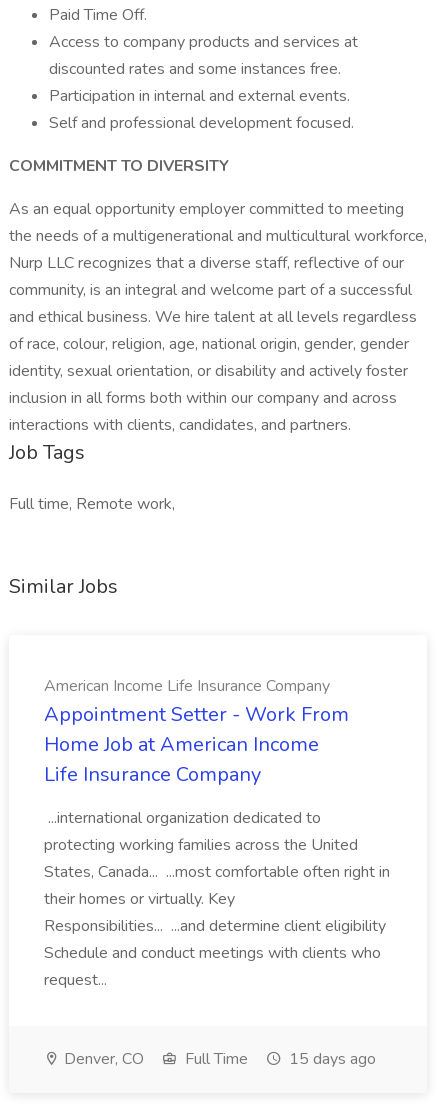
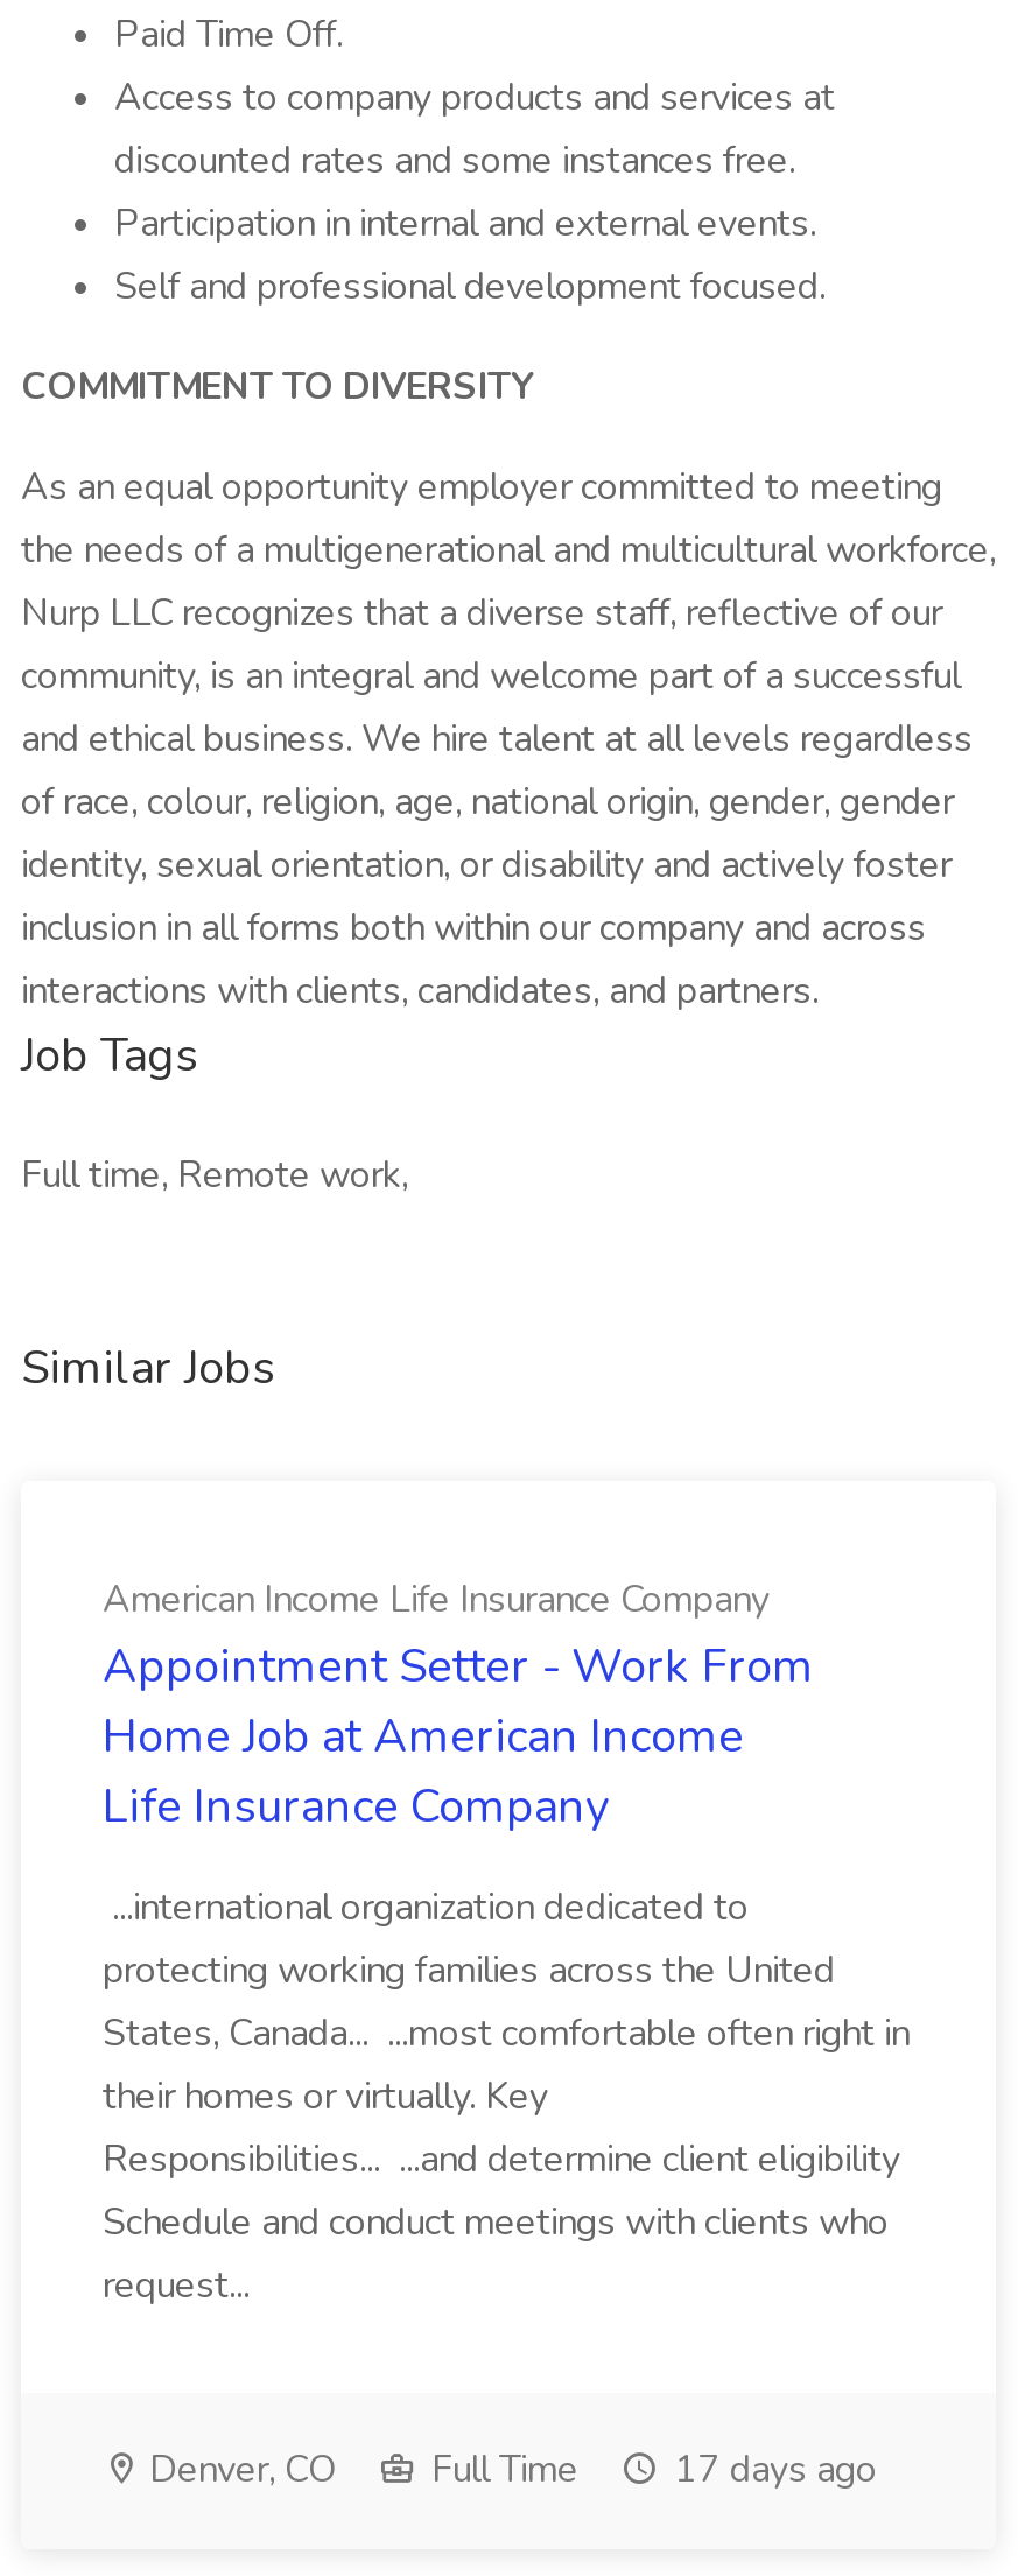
- Denver, CO Full Time 15 days ago
+ Denver, CO Full Time 17 days ago
